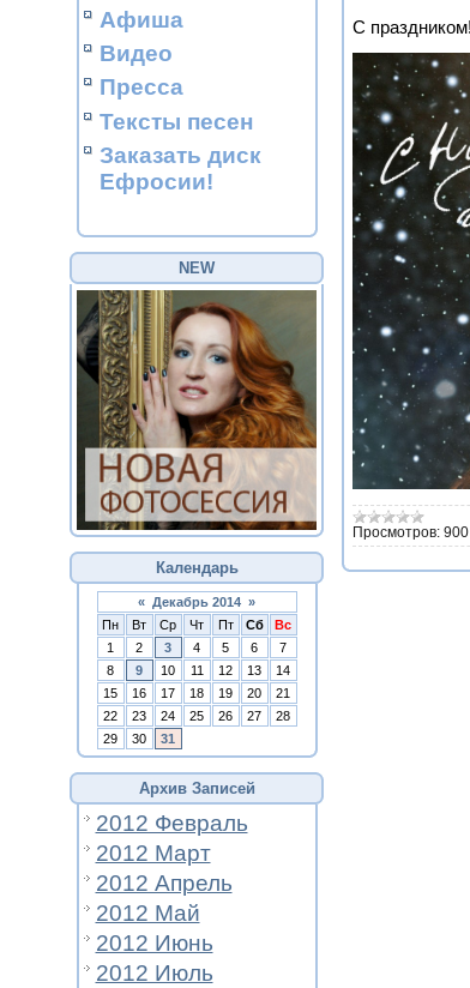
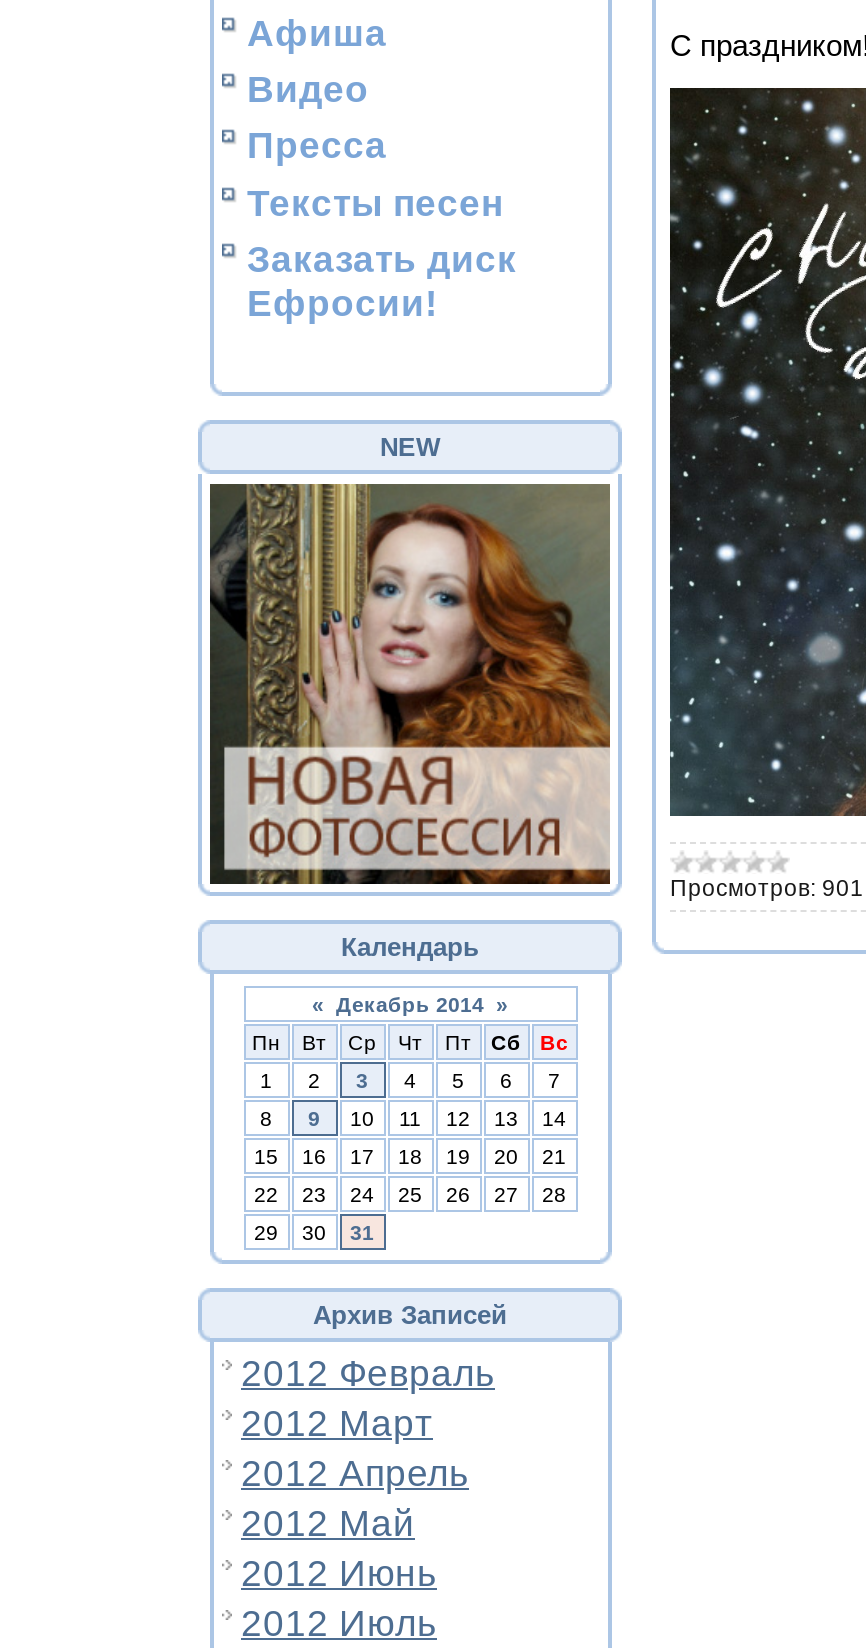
- Просмотров: 900
+ Просмотров: 901
